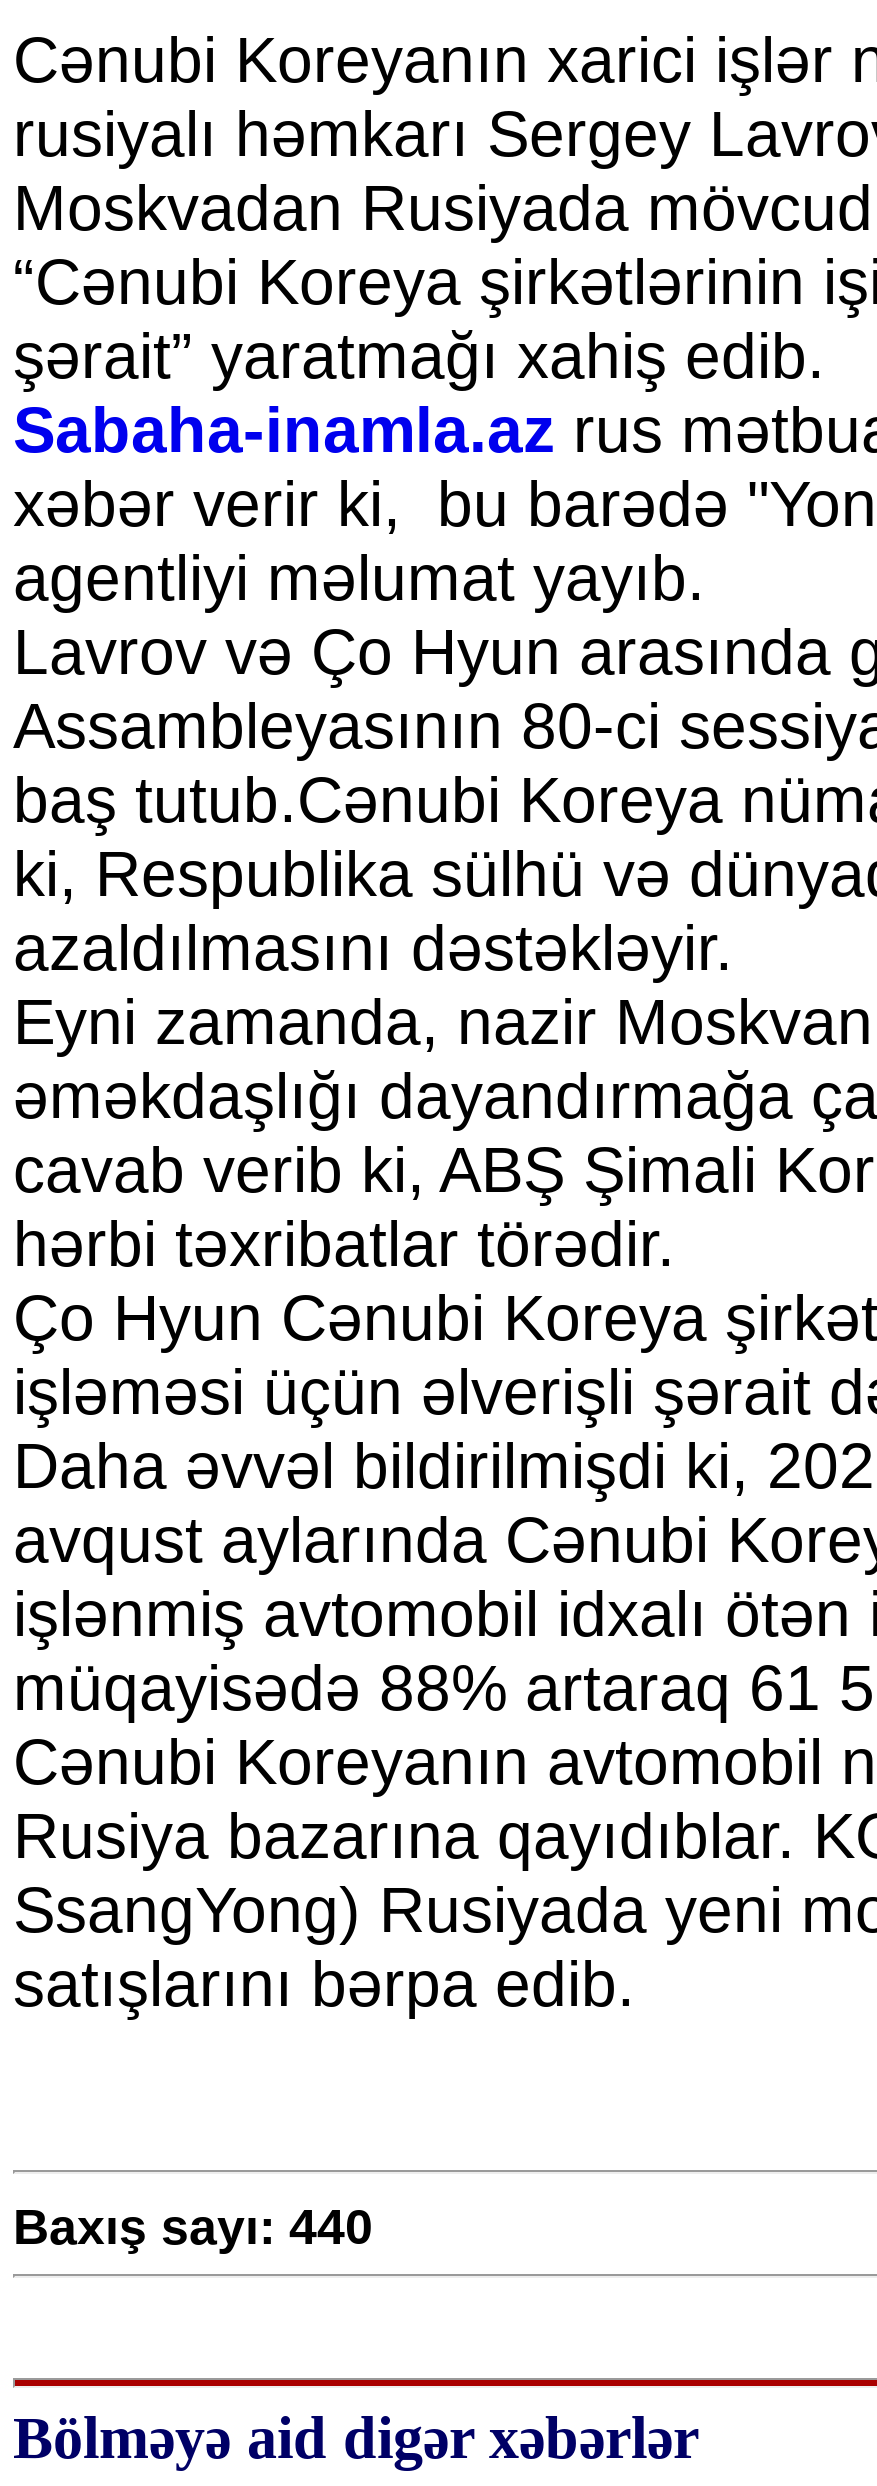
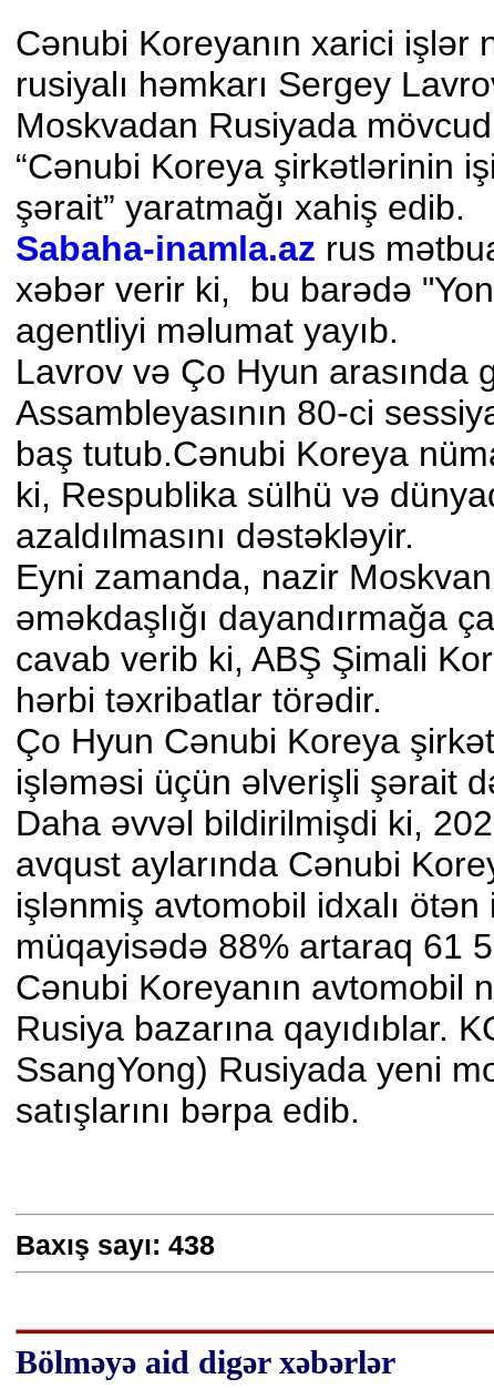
- Baxış sayı: 440
+ Baxış sayı: 438
